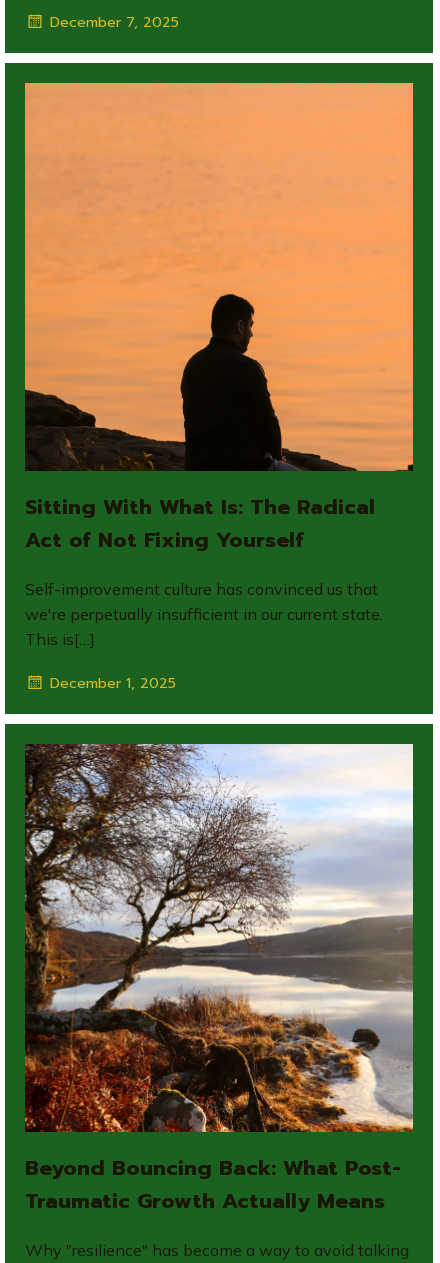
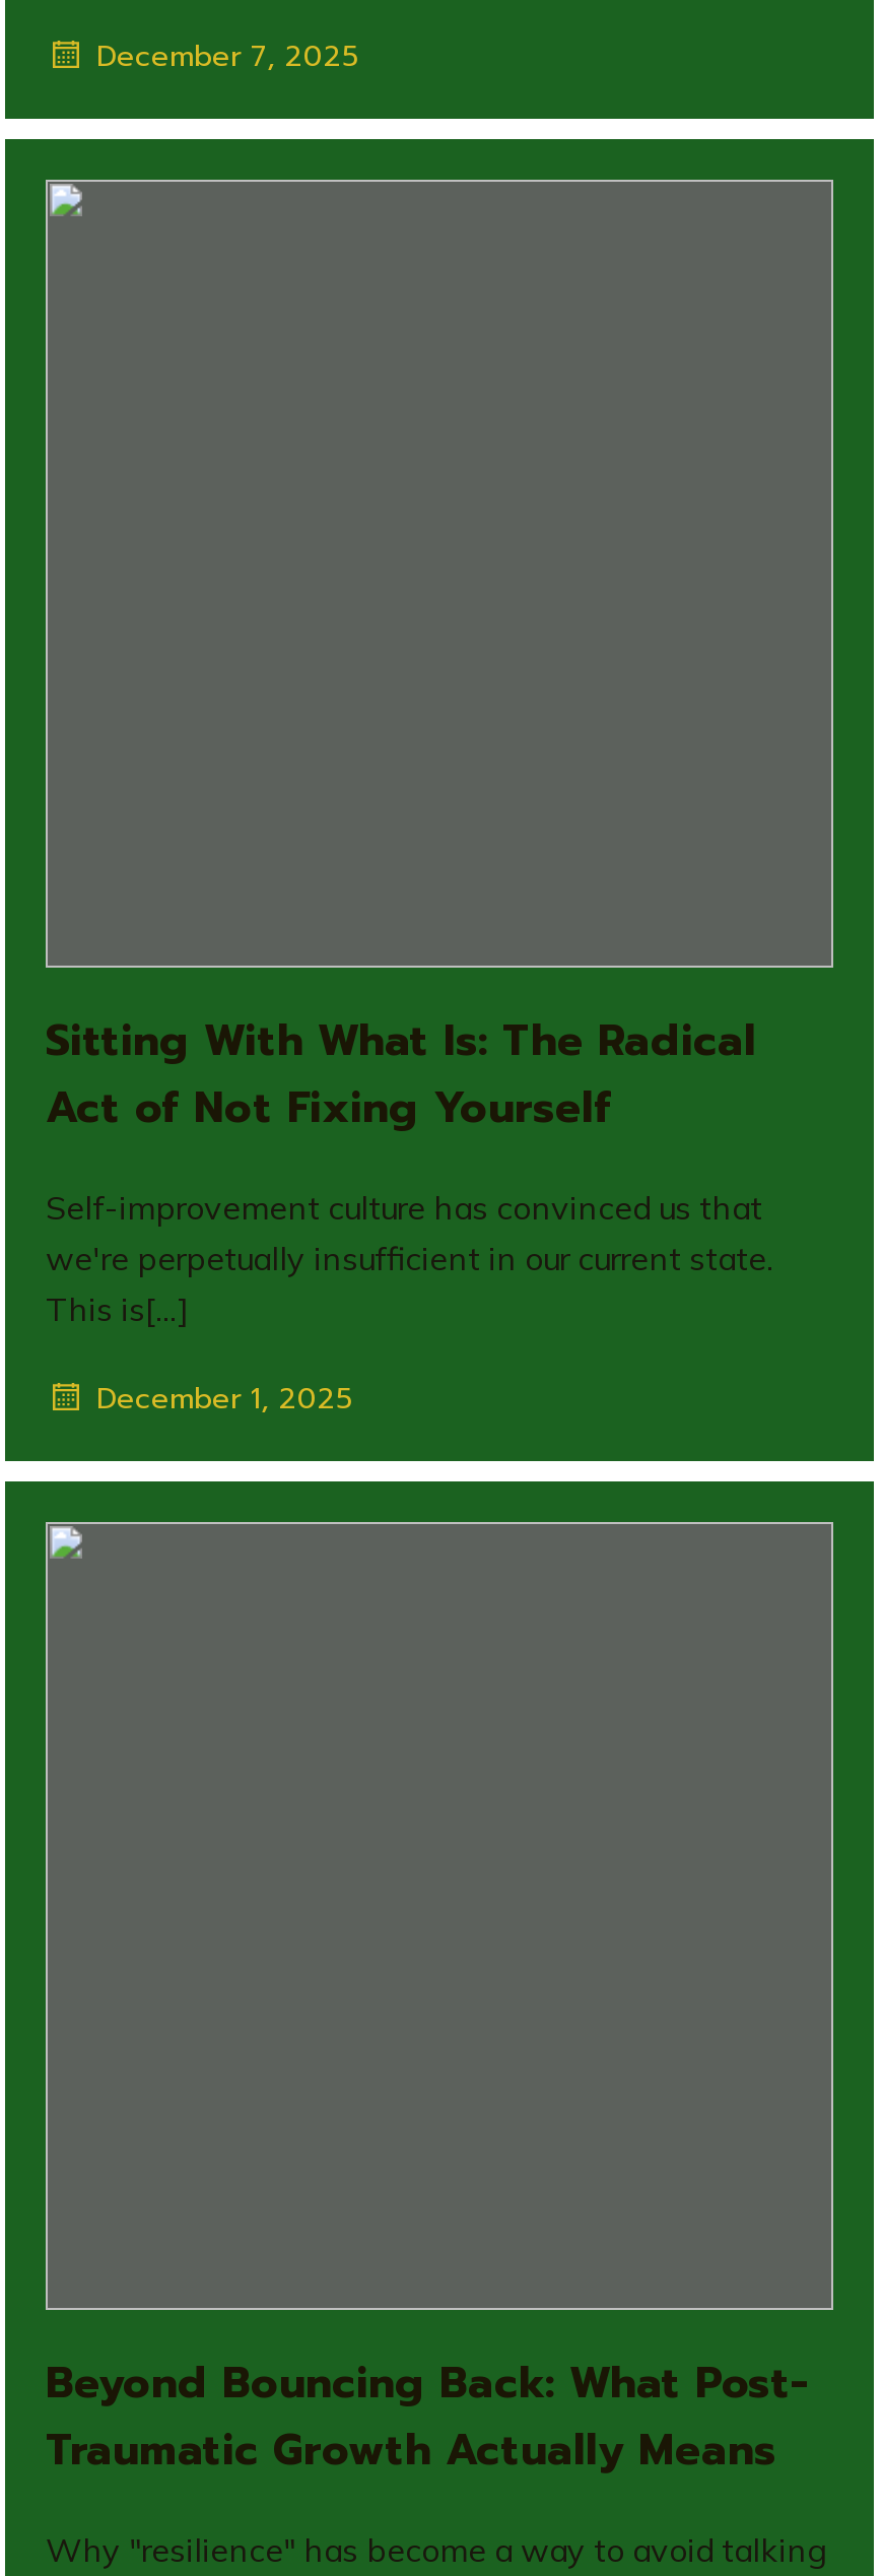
- [image]

- [image]
